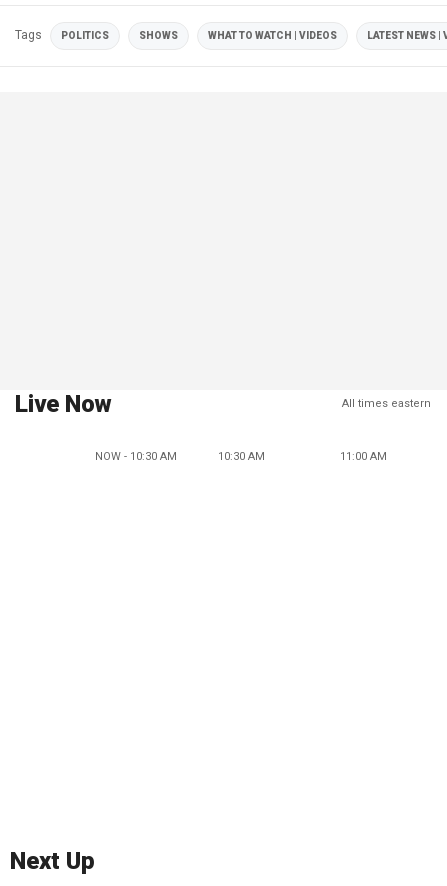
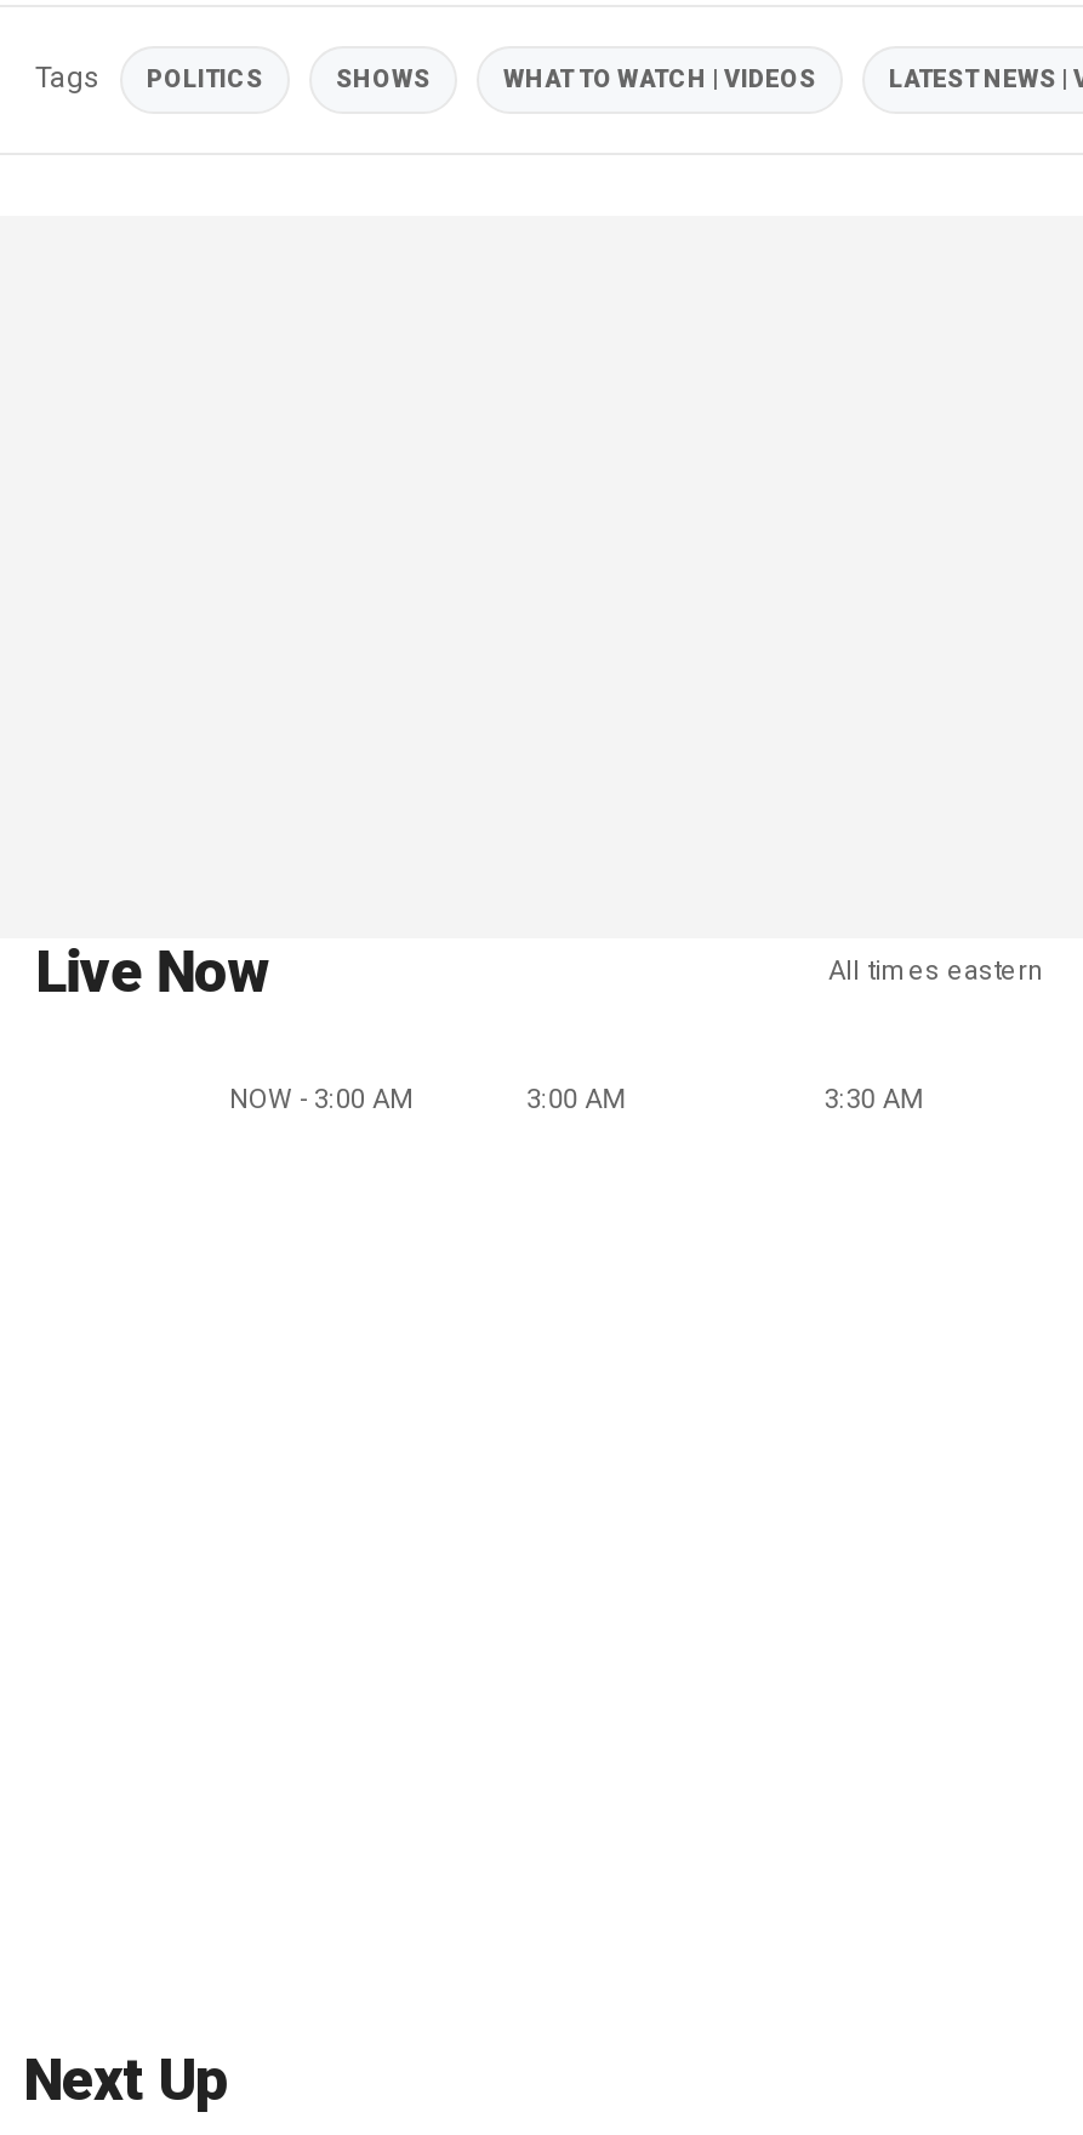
- NOW - 10:30 AM
+ NOW - 3:00 AM

- 10:30 AM
+ 3:00 AM

- 11:00 AM
+ 3:30 AM
